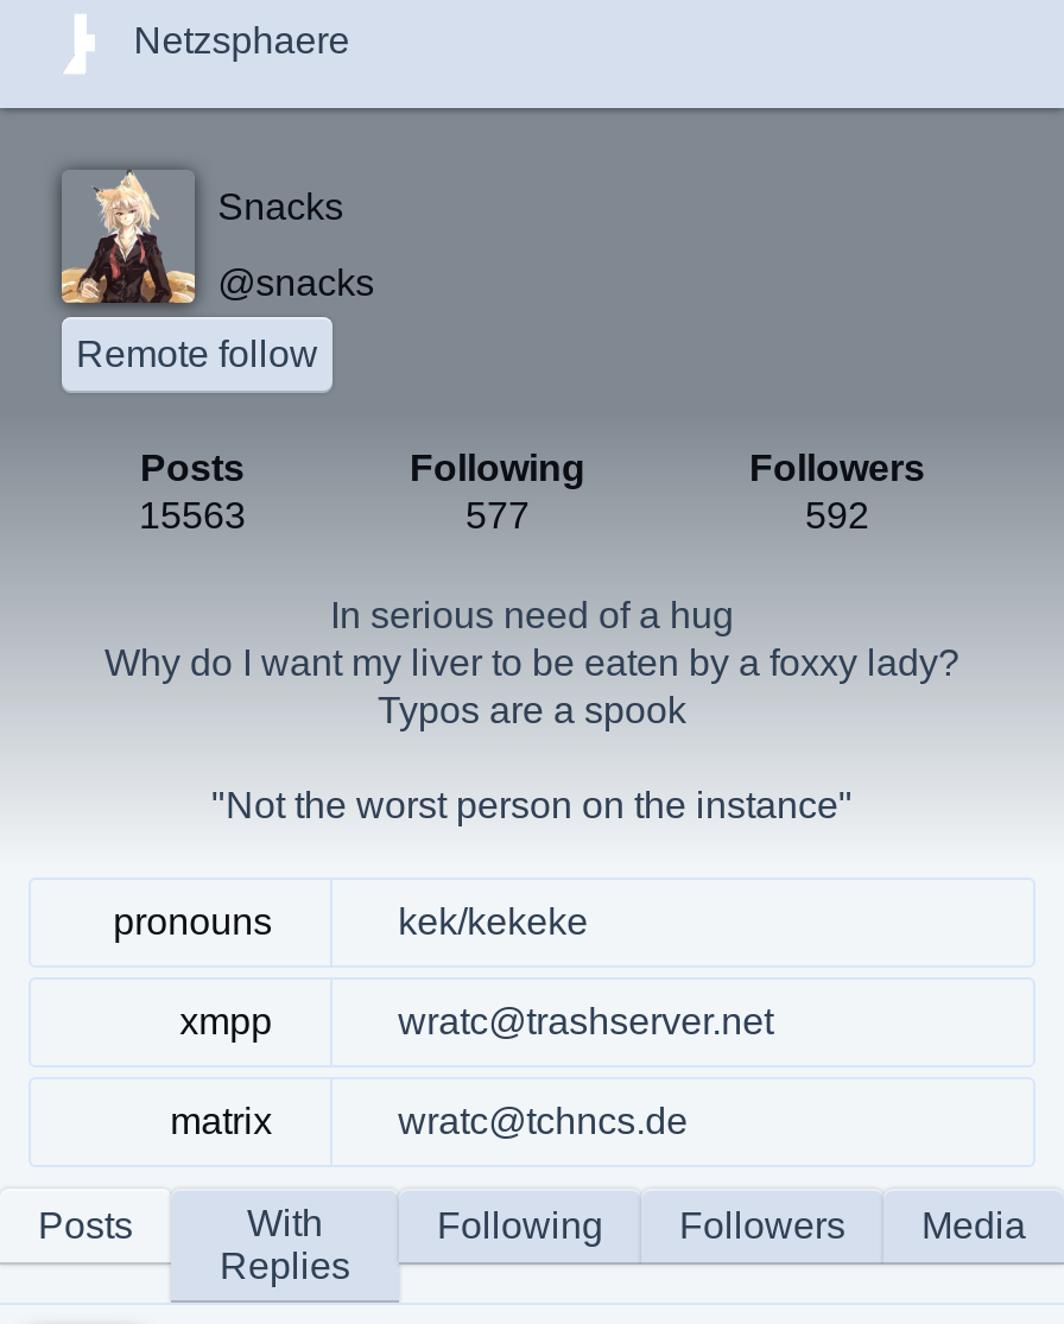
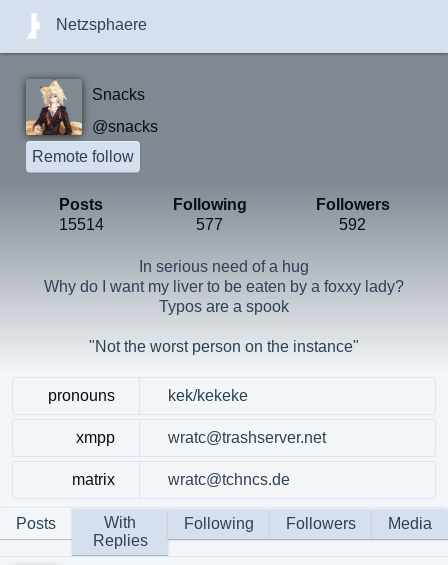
- 15563
+ 15514
